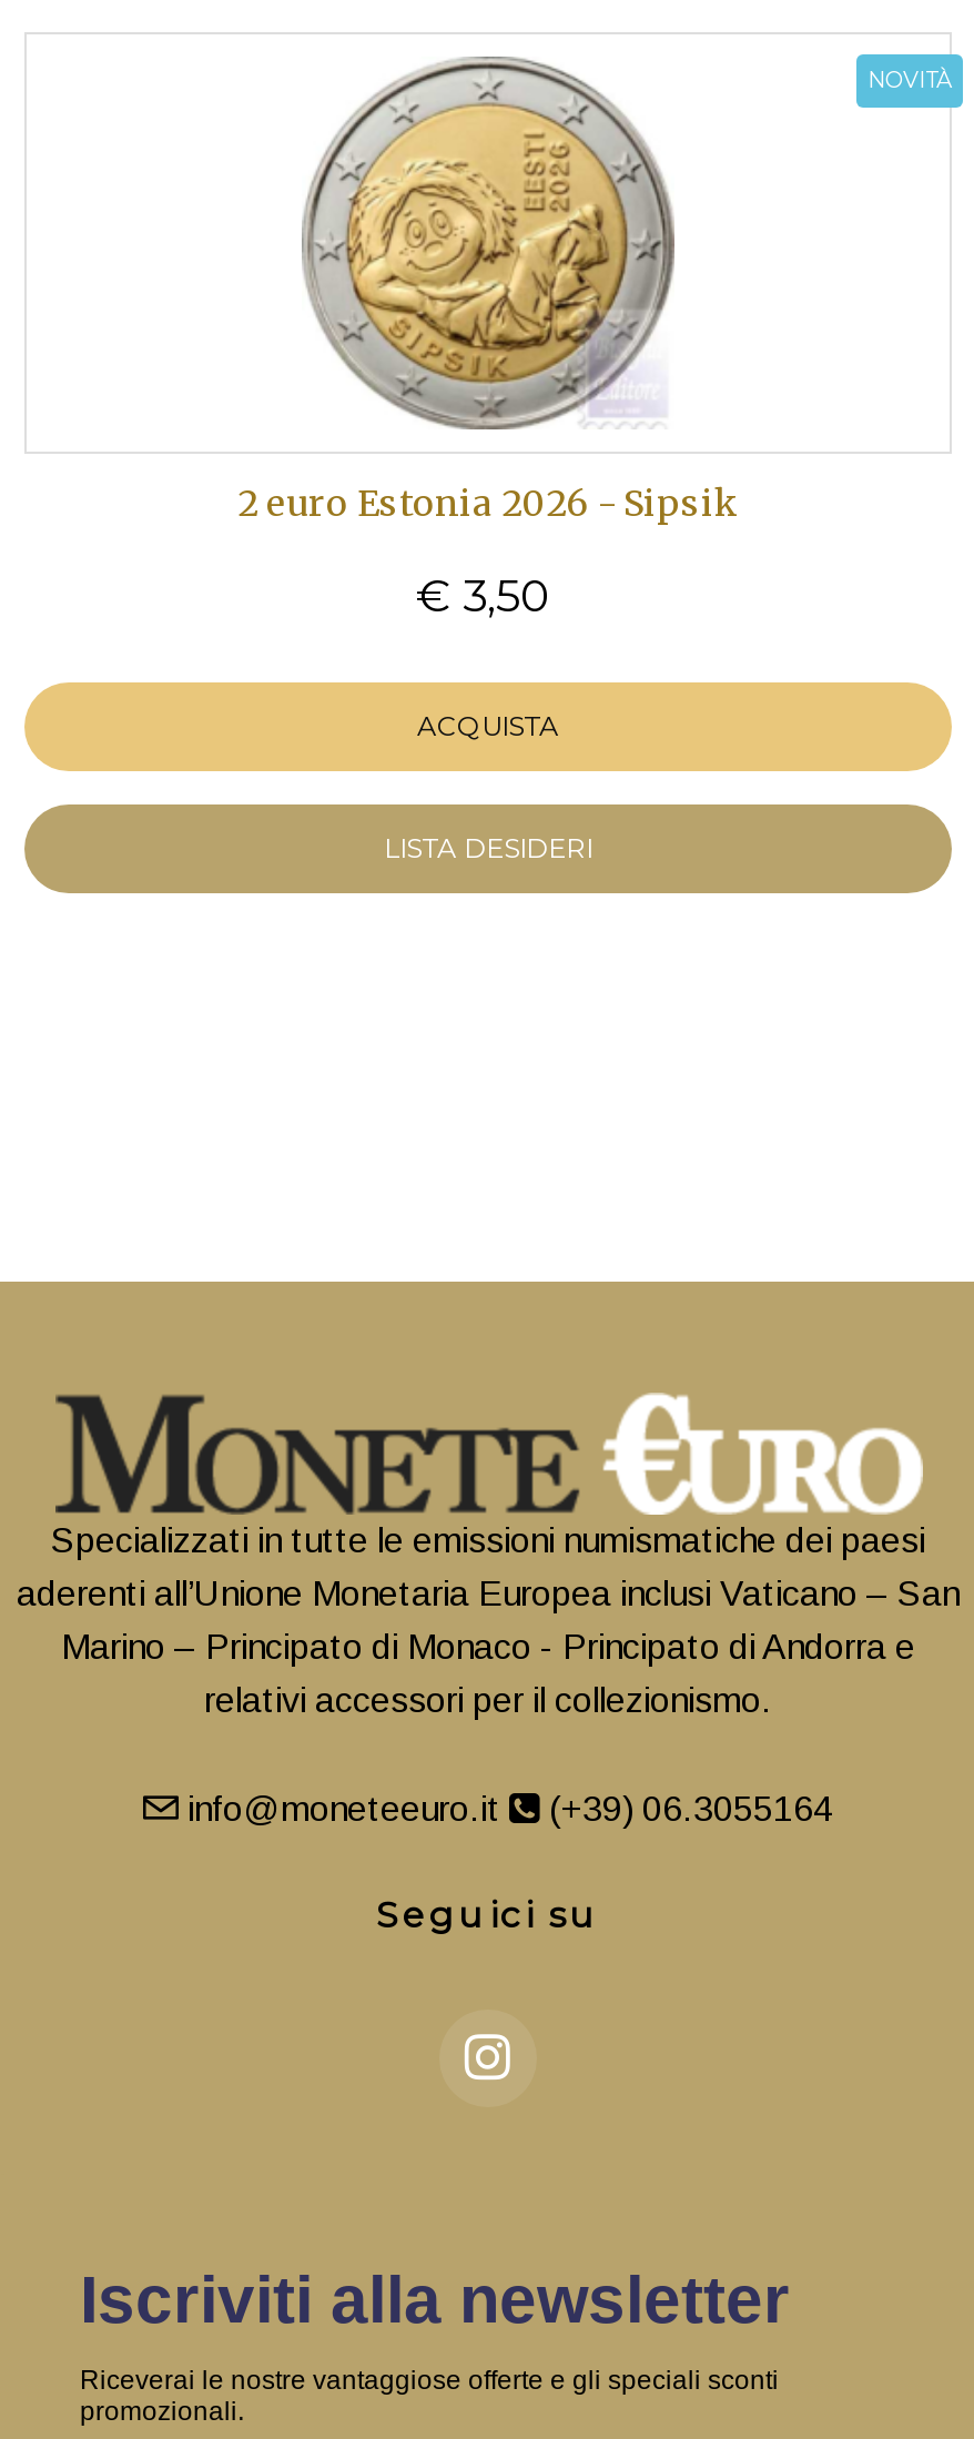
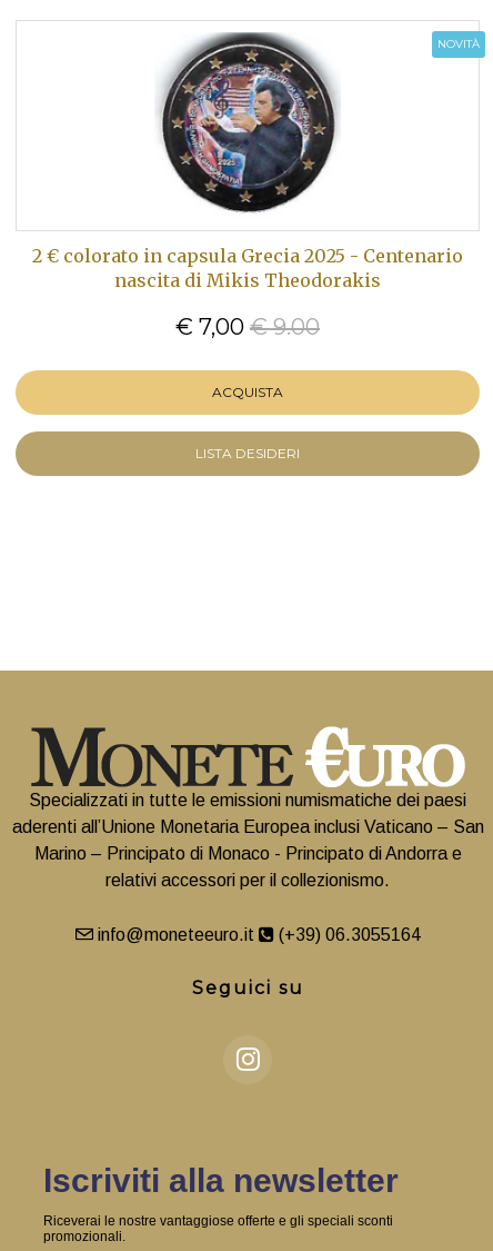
- [image]
- 2 euro Estonia 2026 - Sipsik
+ [image]
+ 2 € colorato in capsula Grecia 2025 - Centenario
+ nascita di Mikis Theodorakis

- € 3,50
+ € 7,00 € 9.00
